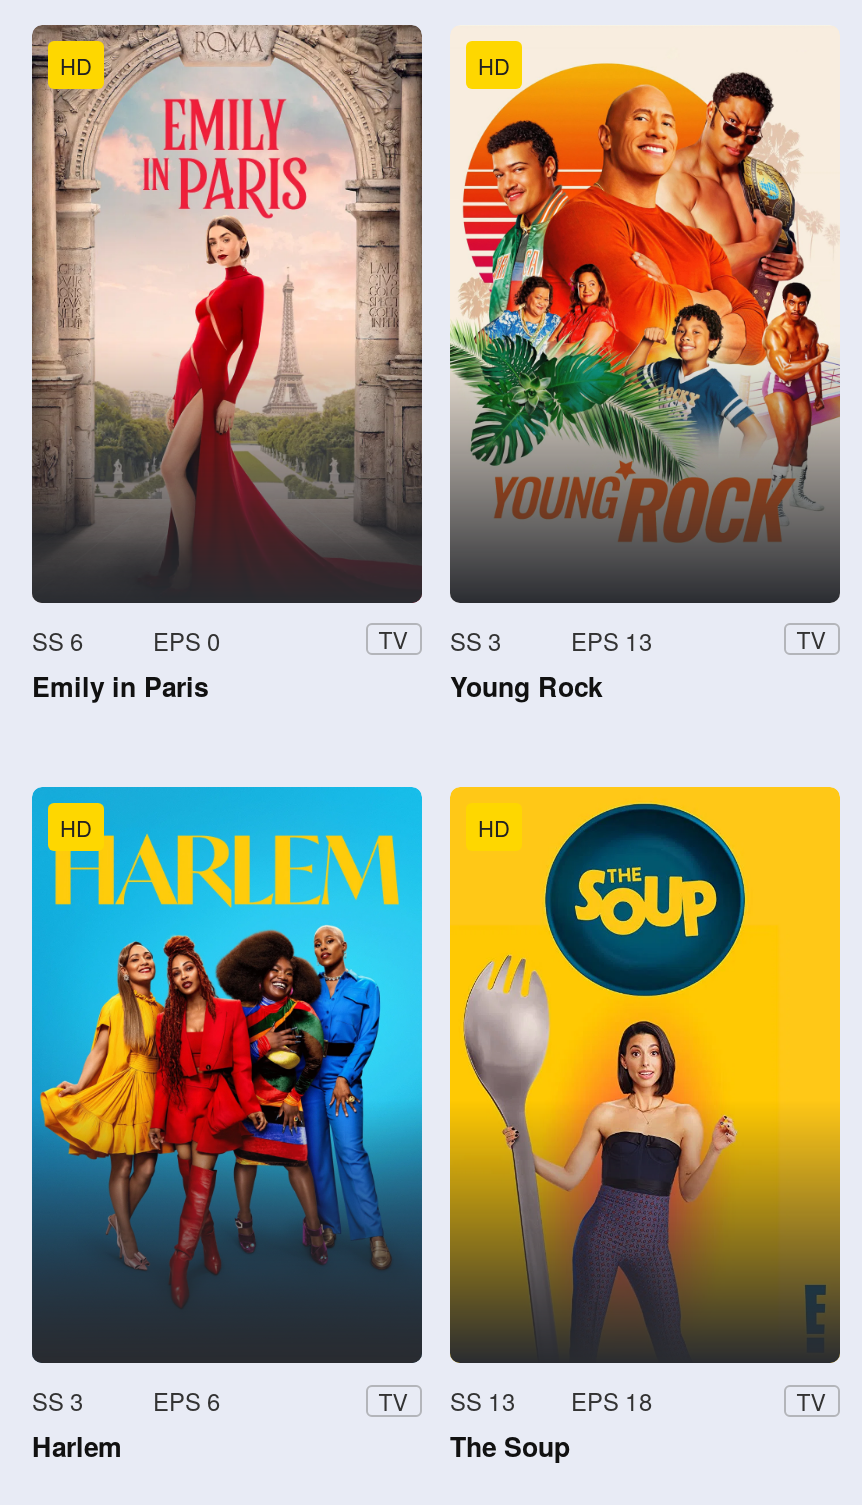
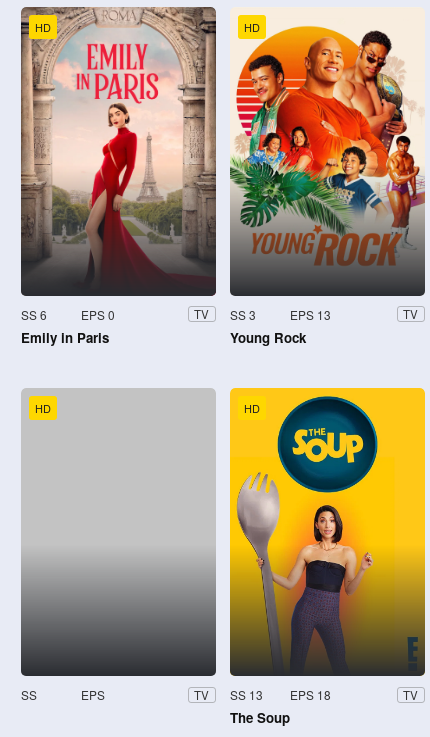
- [image]
- SS 3
- EPS 6
+ [image]
+ SS
+ EPS

- Harlem
